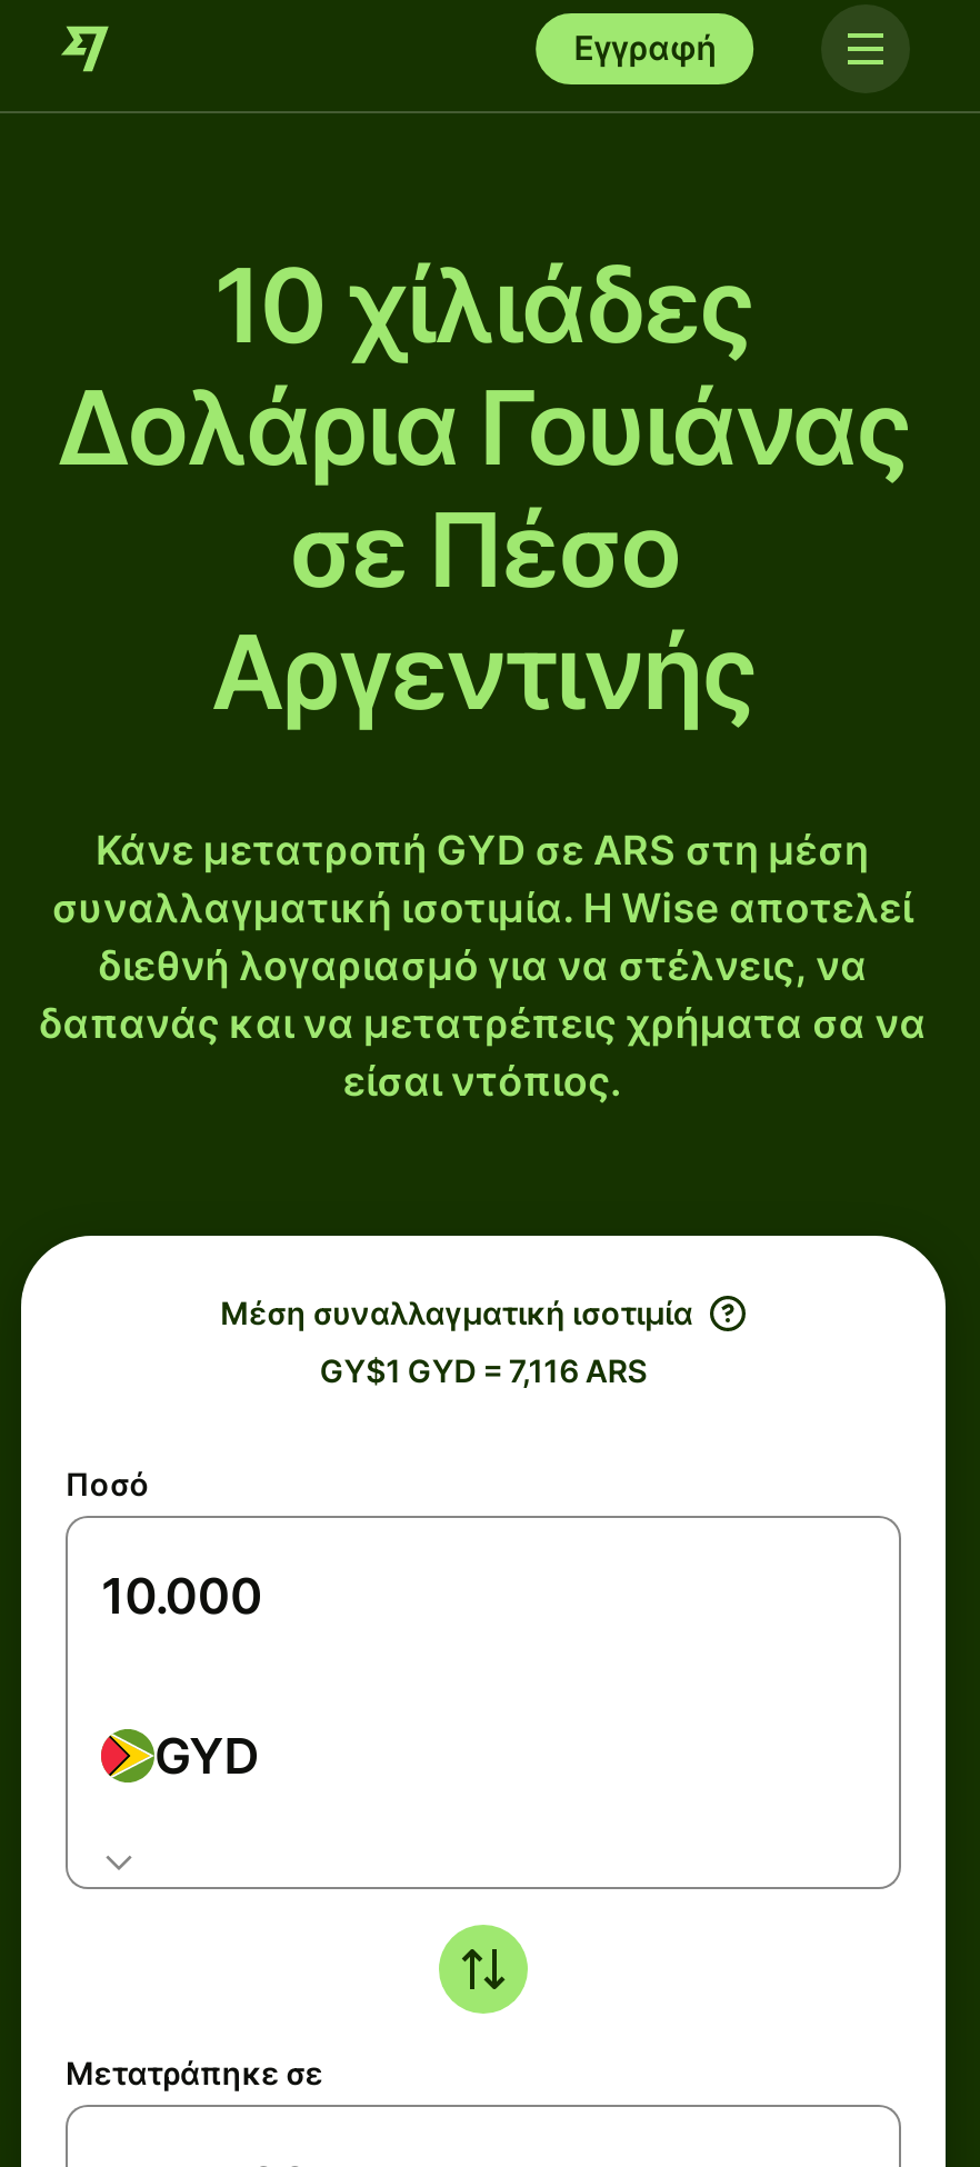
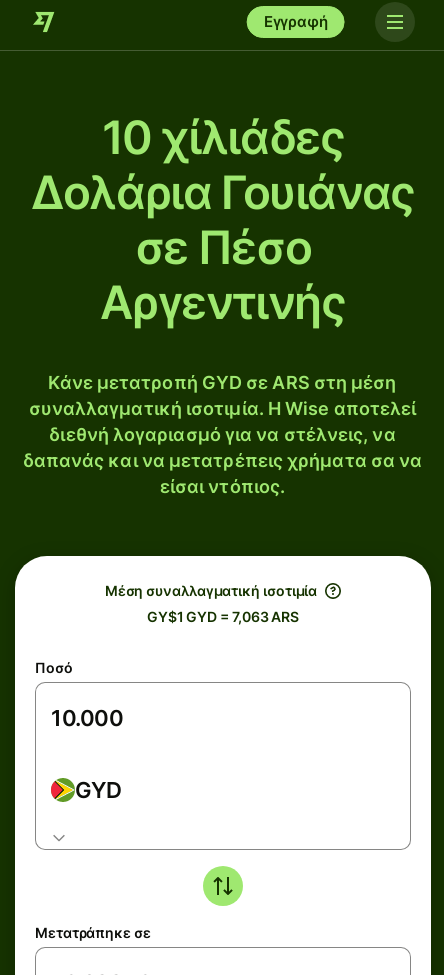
- GY$1 GYD = 7,116 ARS
+ GY$1 GYD = 7,063 ARS
